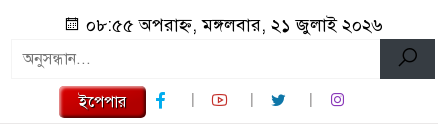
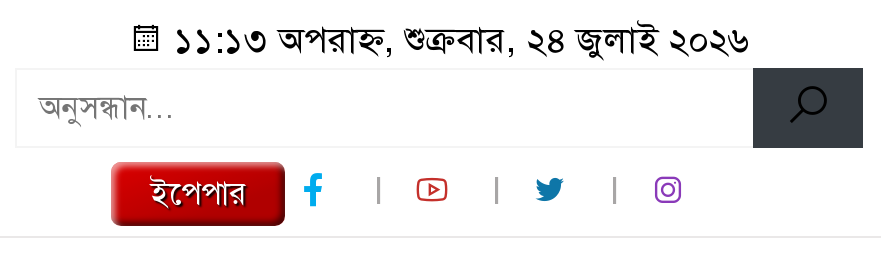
- ০৮:৫৫ অপরাহ্ন, মঙ্গলবার, ২১ জুলাই ২০২৬
+ ১১:১৩ অপরাহ্ন, শুক্রবার, ২৪ জুলাই ২০২৬
